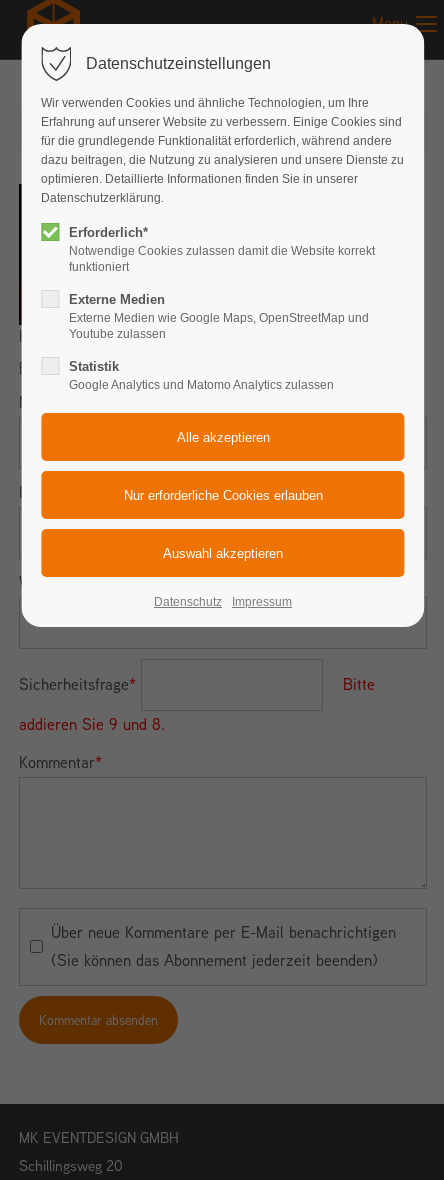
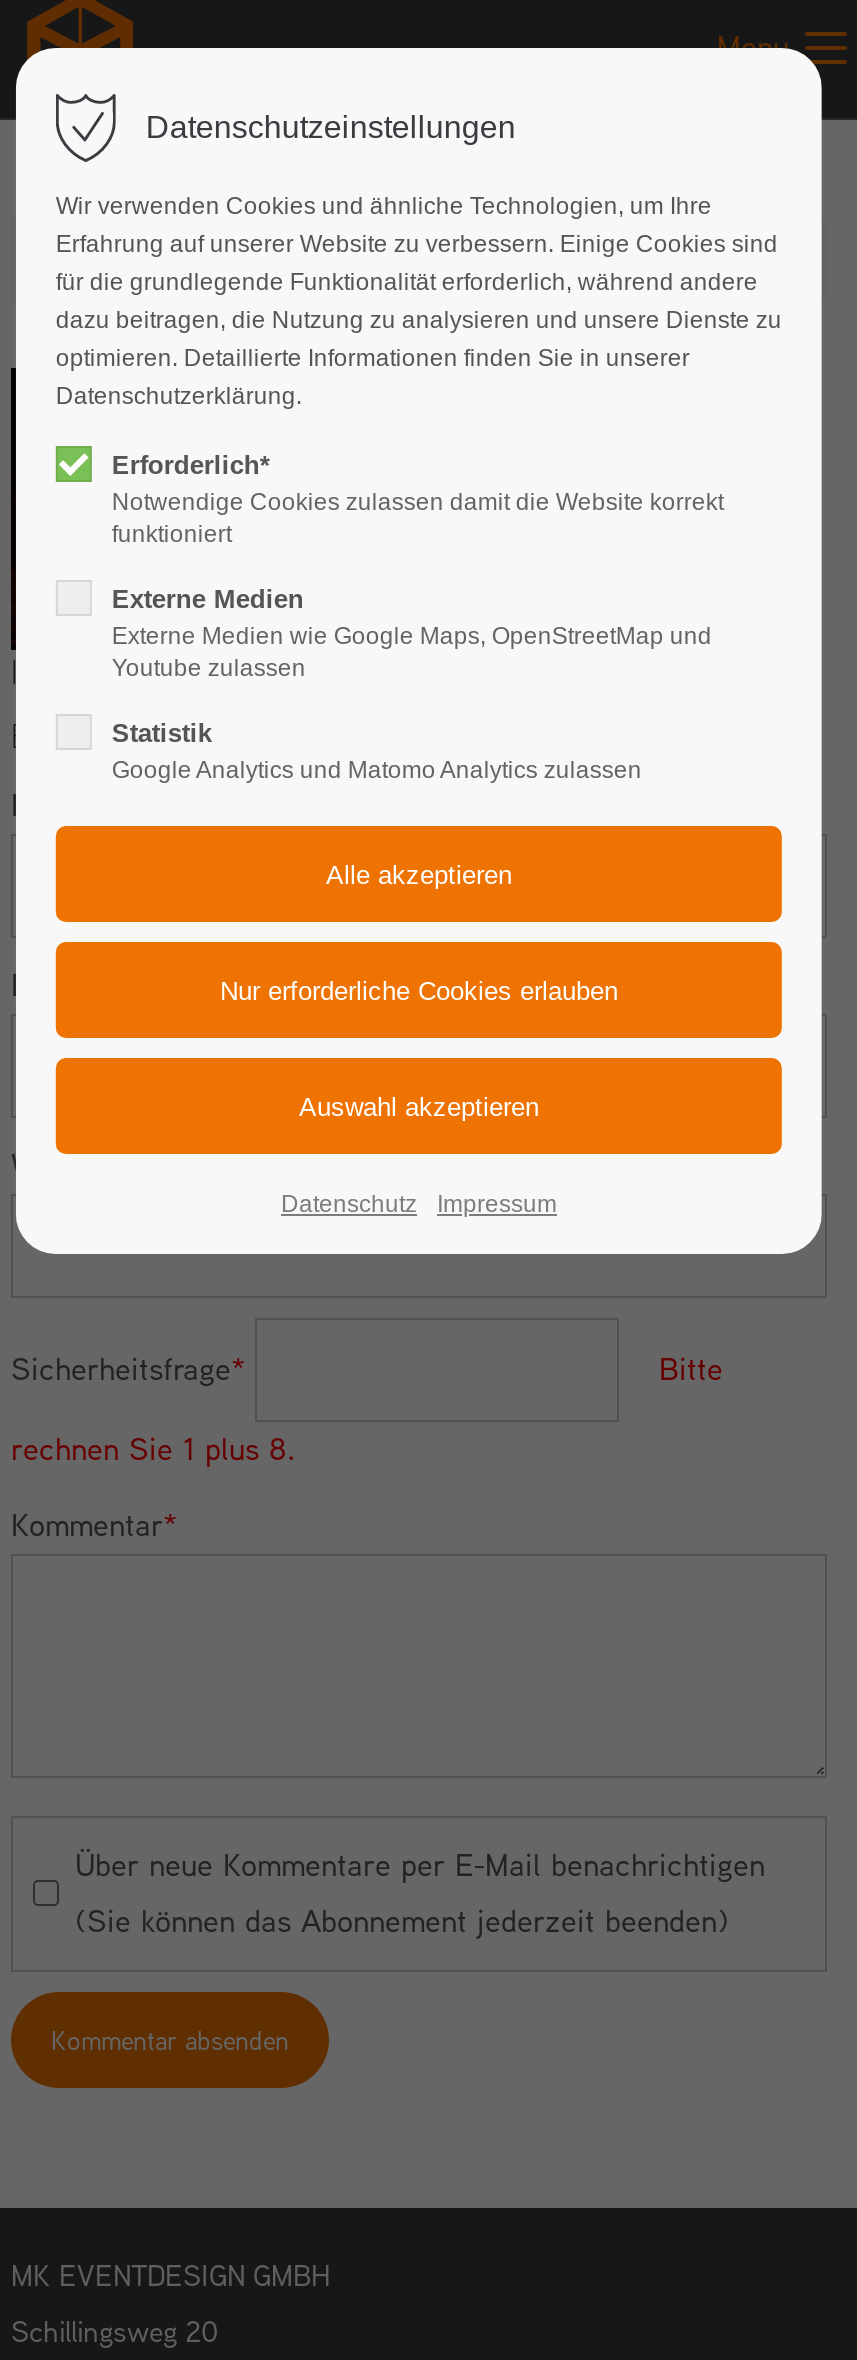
- addieren Sie 9 und 8.
+ rechnen Sie 1 plus 8.
